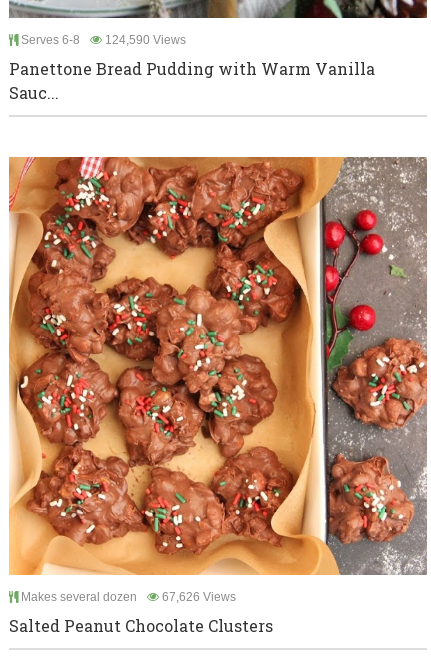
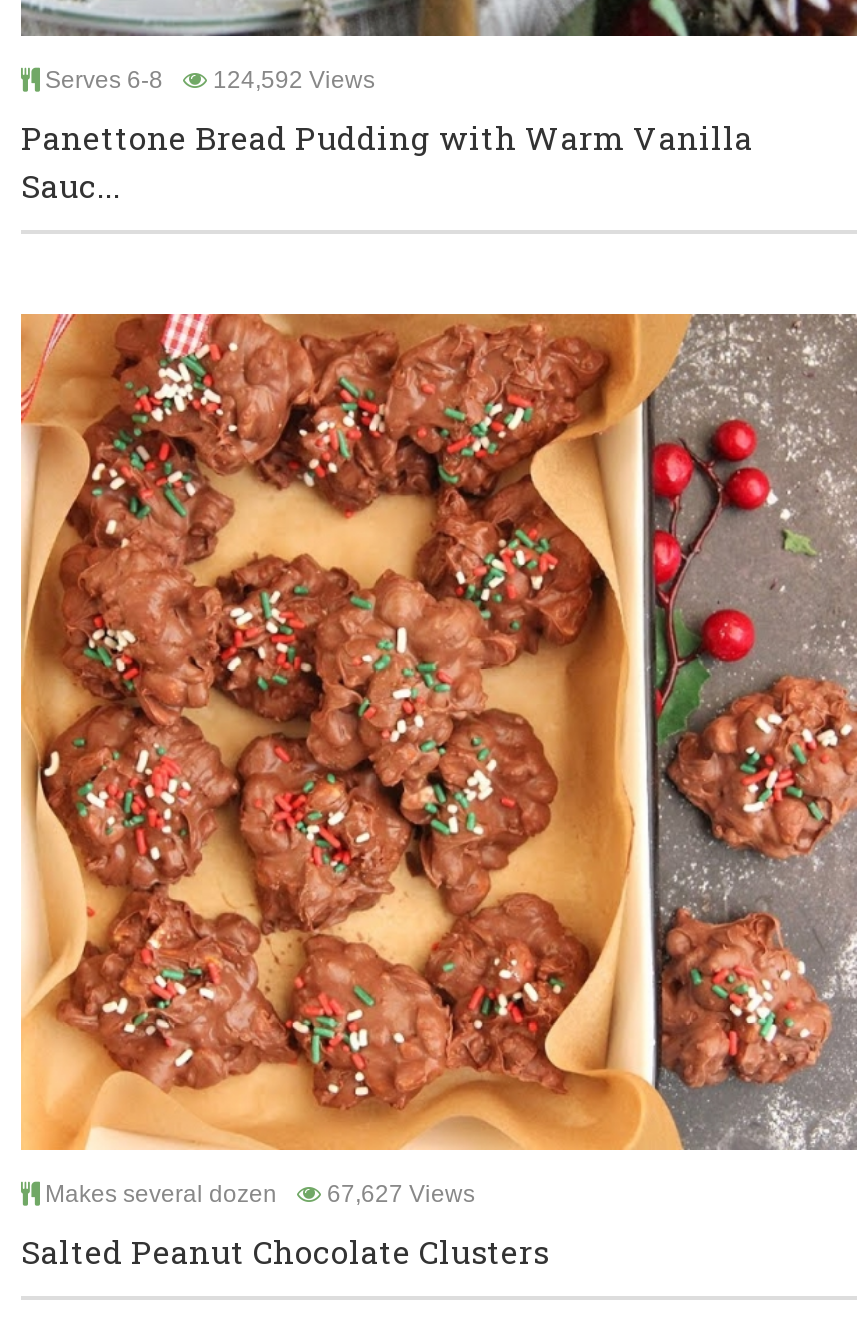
- Serves 6-8 124,590 Views
+ Serves 6-8 124,592 Views

- Makes several dozen 67,626 Views
+ Makes several dozen 67,627 Views
